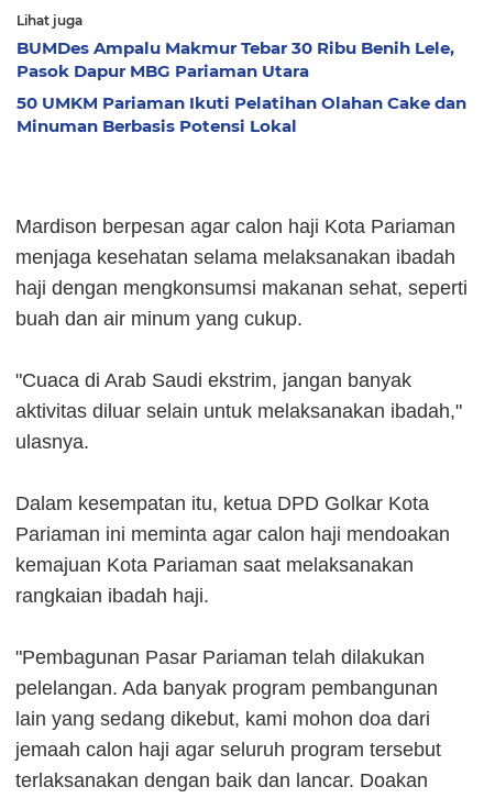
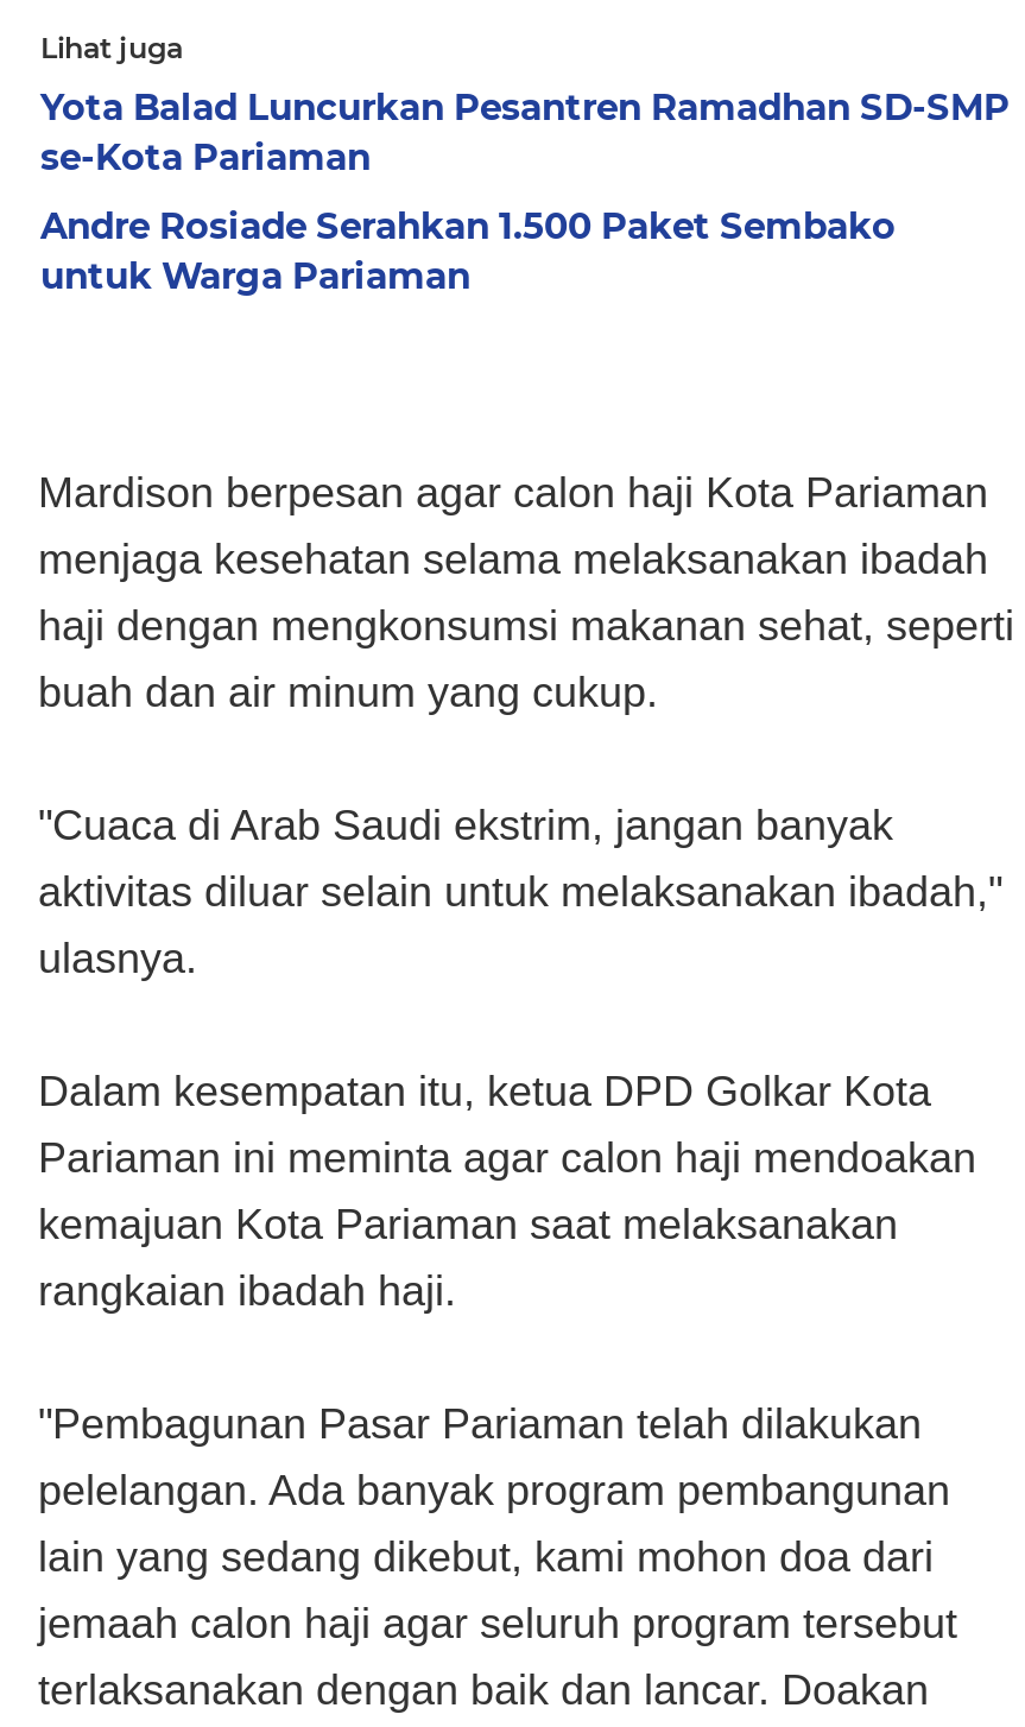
- BUMDes Ampalu Makmur Tebar 30 Ribu Benih Lele,
- Pasok Dapur MBG Pariaman Utara
+ Yota Balad Luncurkan Pesantren Ramadhan SD-SMP
+ se-Kota Pariaman

- 50 UMKM Pariaman Ikuti Pelatihan Olahan Cake dan
- Minuman Berbasis Potensi Lokal
+ Andre Rosiade Serahkan 1.500 Paket Sembako
+ untuk Warga Pariaman
